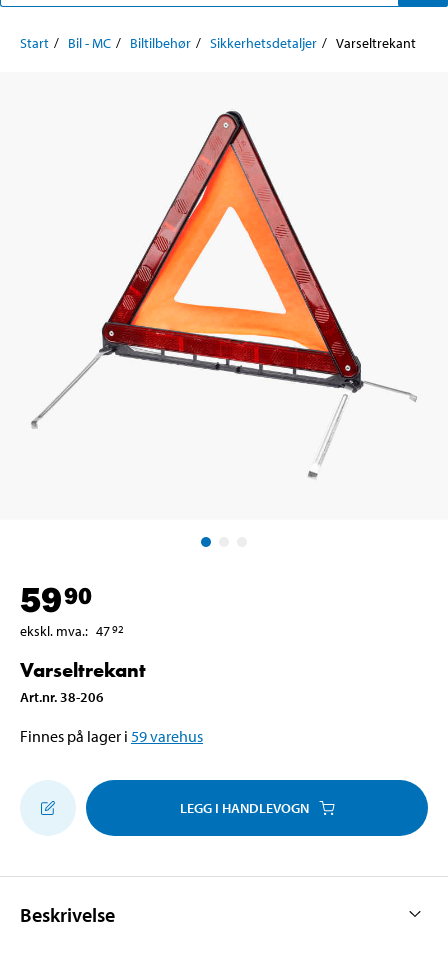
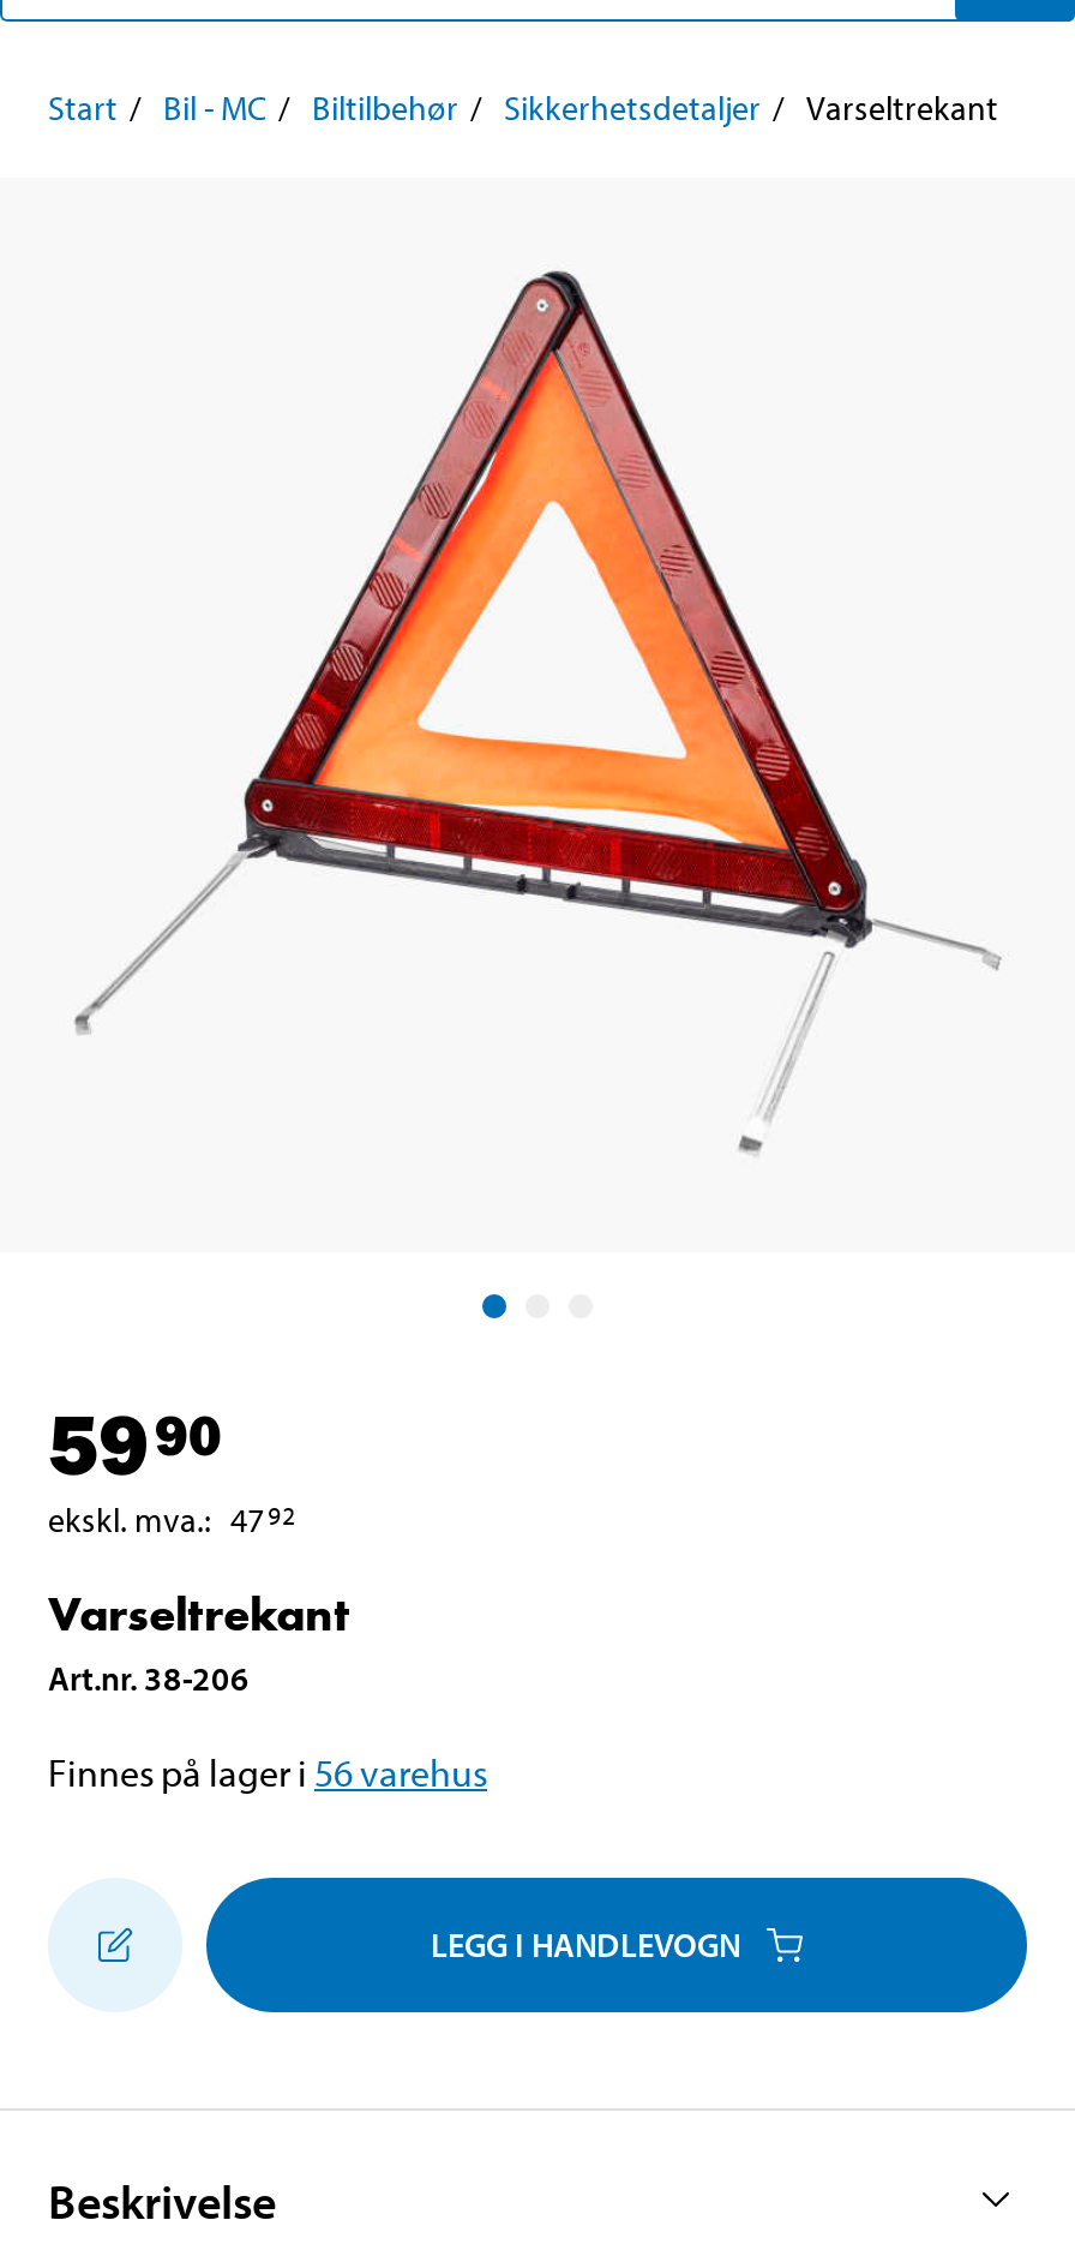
- Finnes på lager i 59 varehus
+ Finnes på lager i 56 varehus
